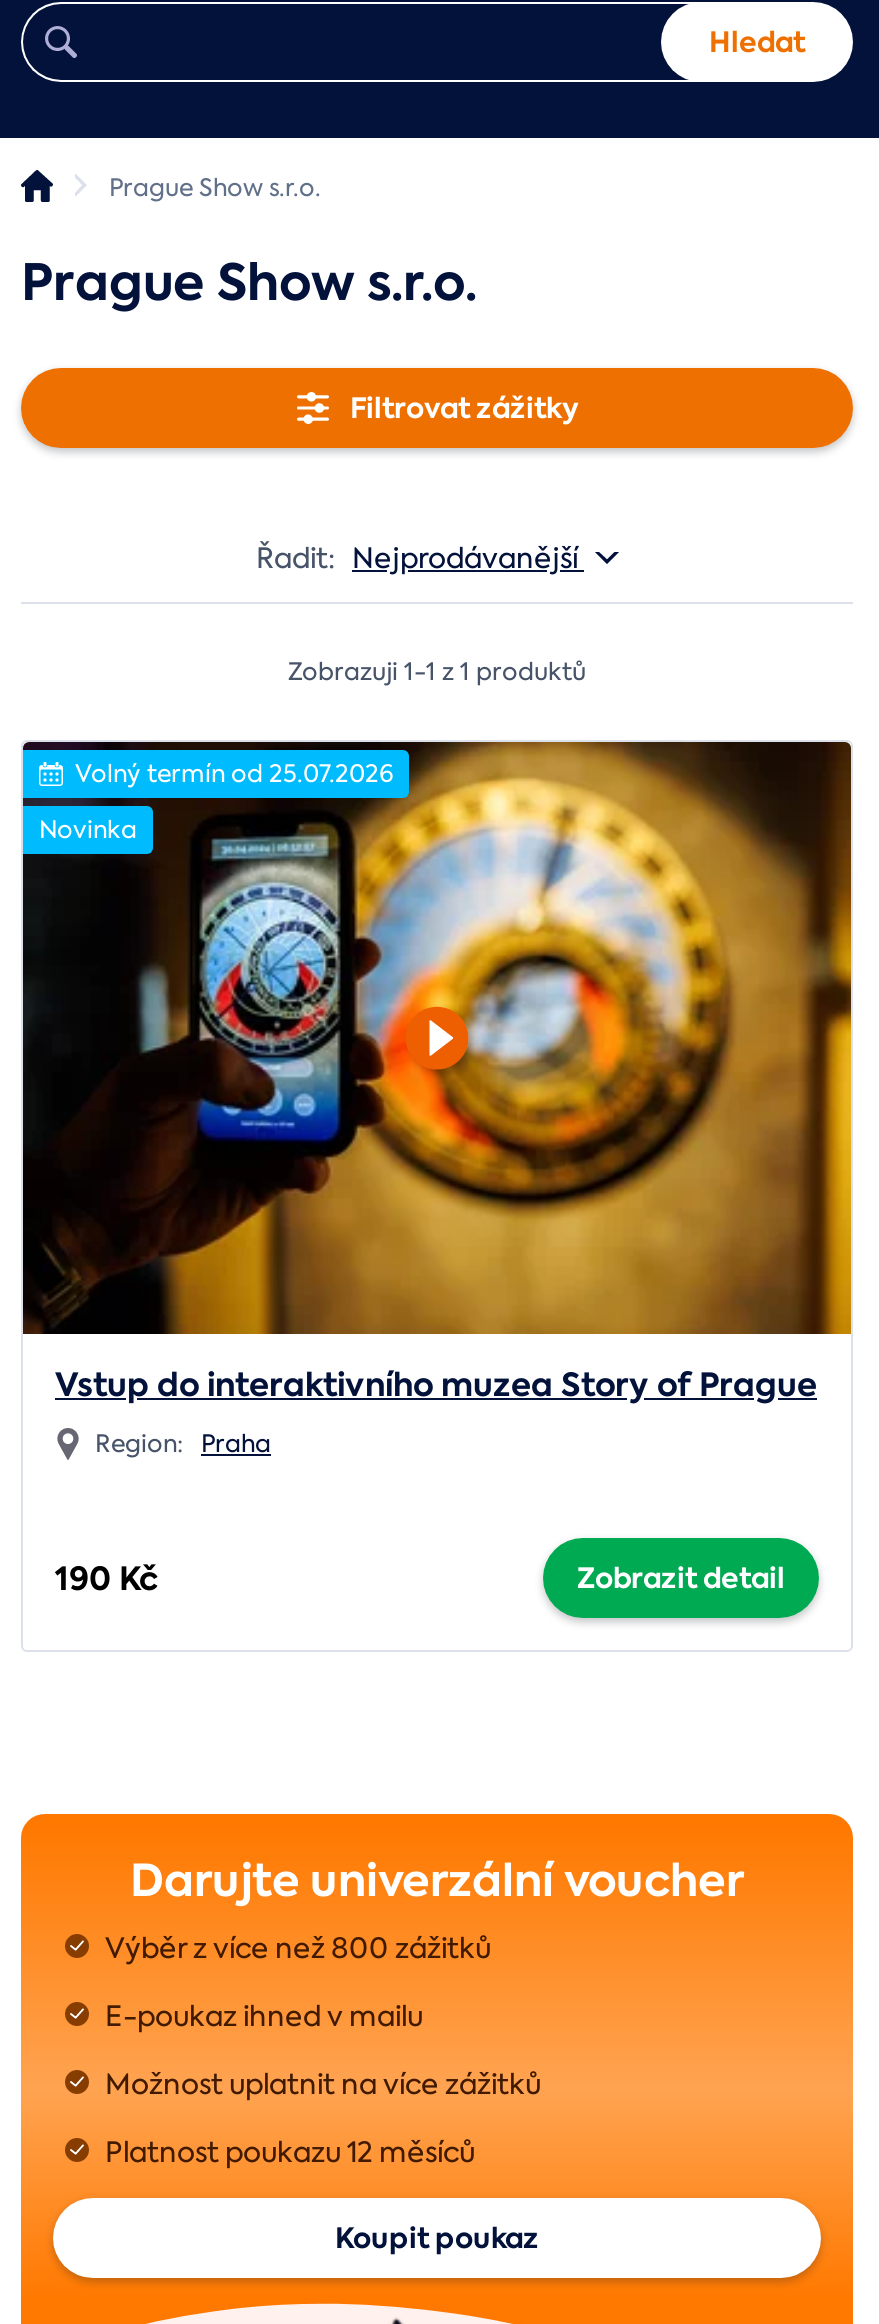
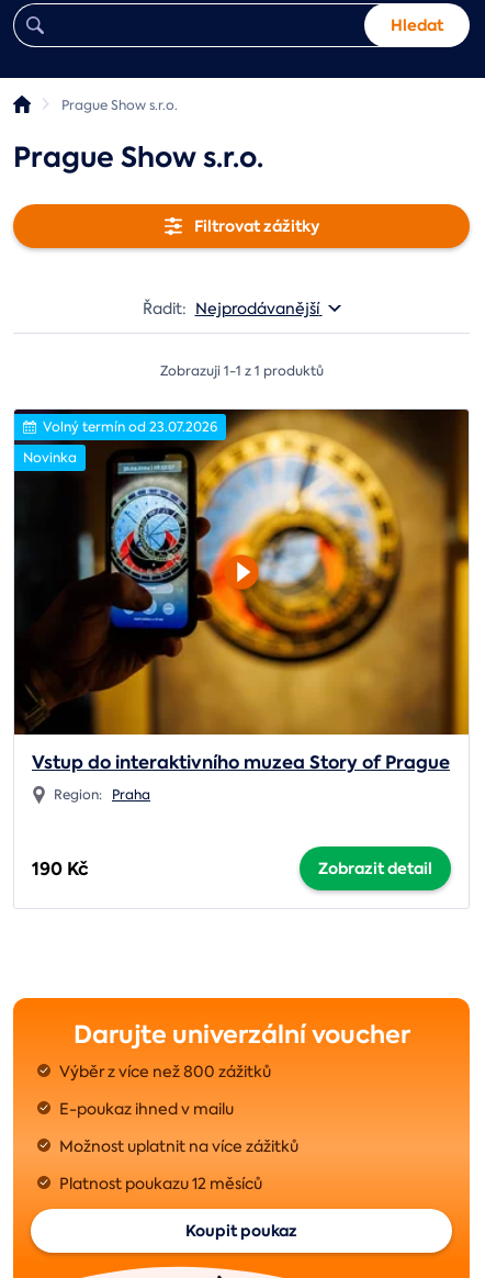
- Volný termín od 25.07.2026
+ Volný termín od 23.07.2026
